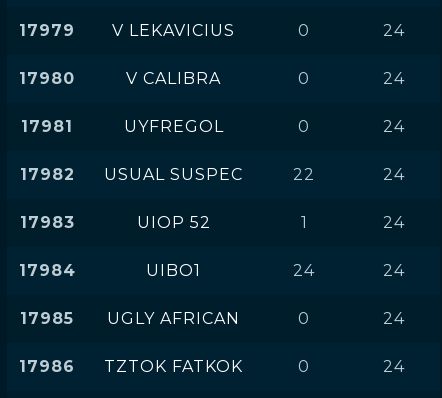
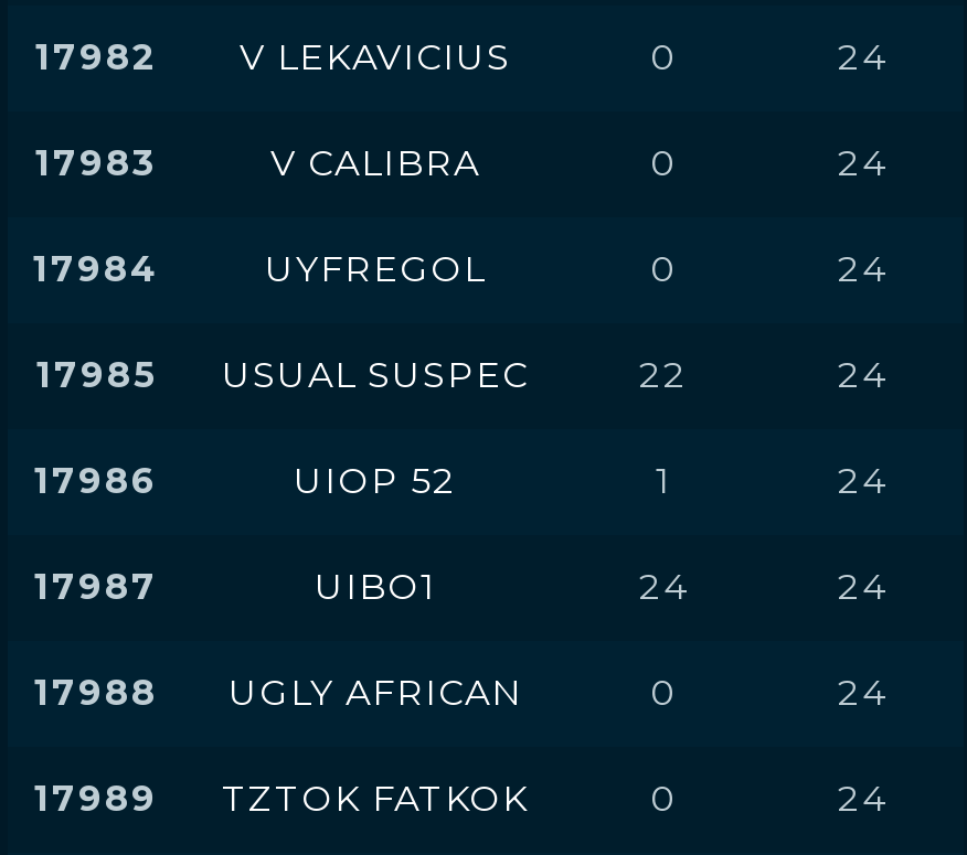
- 17979 V LEKAVICIUS
+ 17982 V LEKAVICIUS

- 17980
+ 17983

- 17981
+ 17984

- 17982 USUAL SUSPEC
+ 17985 USUAL SUSPEC

- 17983
+ 17986

- 17984
+ 17987

- 17985 UGLY AFRICAN
+ 17988 UGLY AFRICAN

- 17986 TZTOK FATKOK
+ 17989 TZTOK FATKOK
